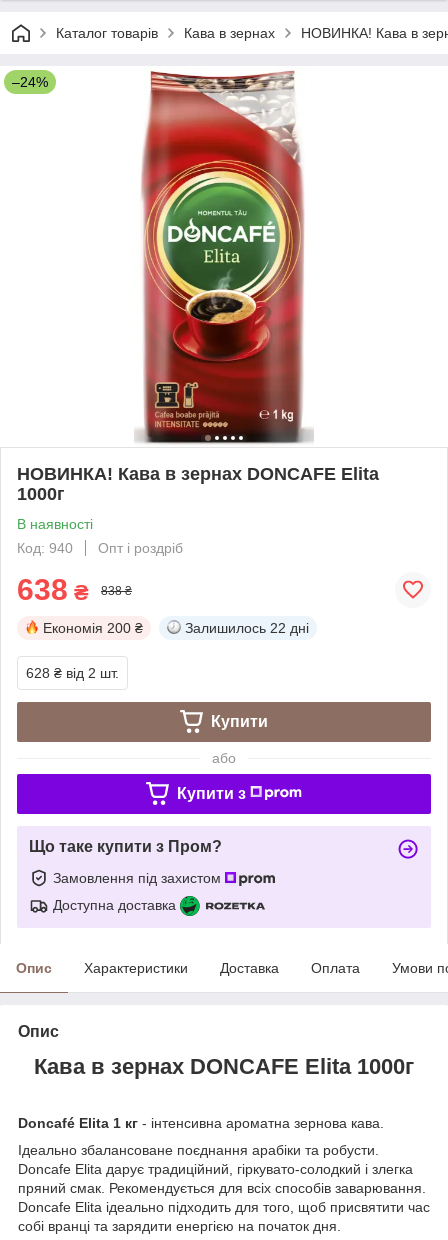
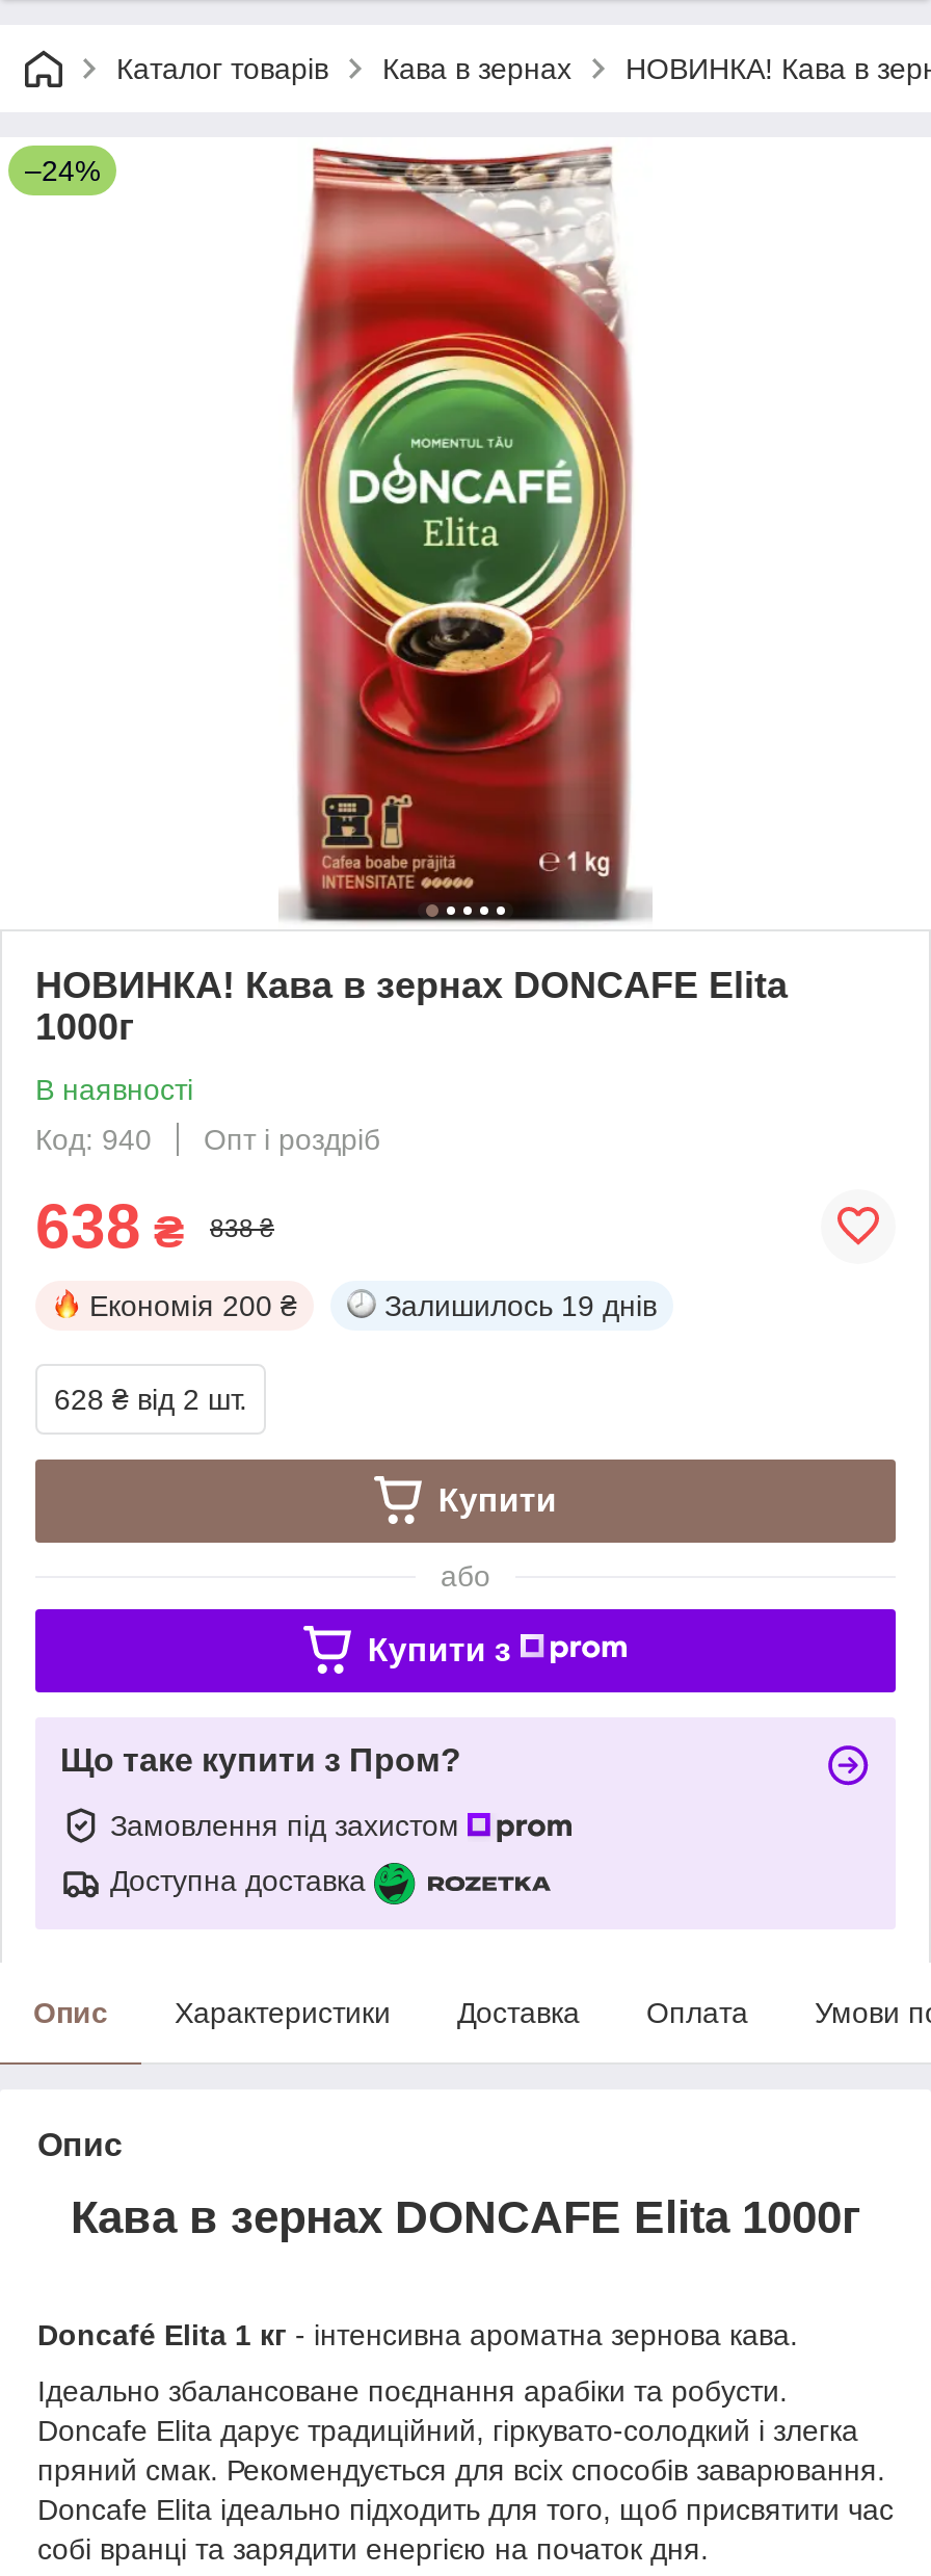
- Залишилось 22 дні
+ Залишилось 19 днів
